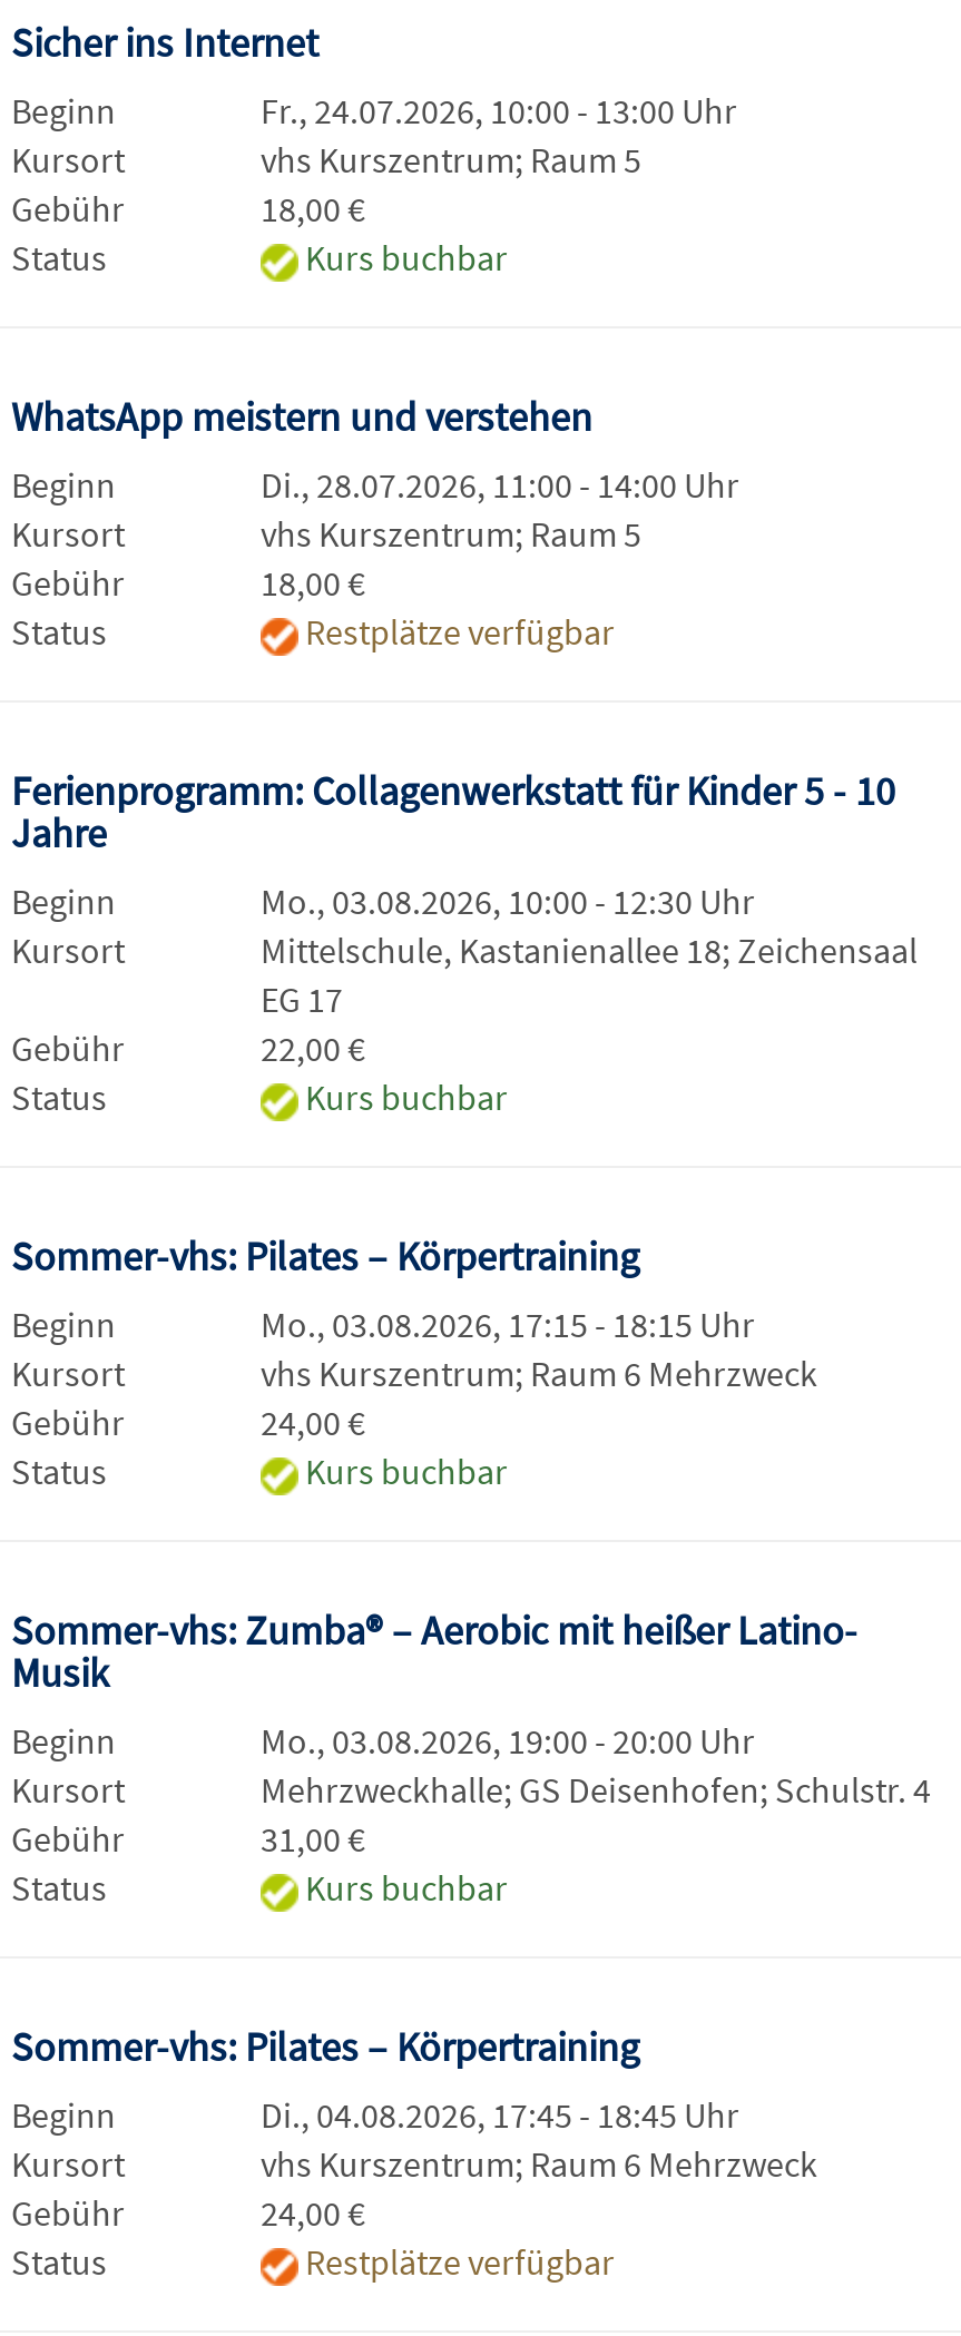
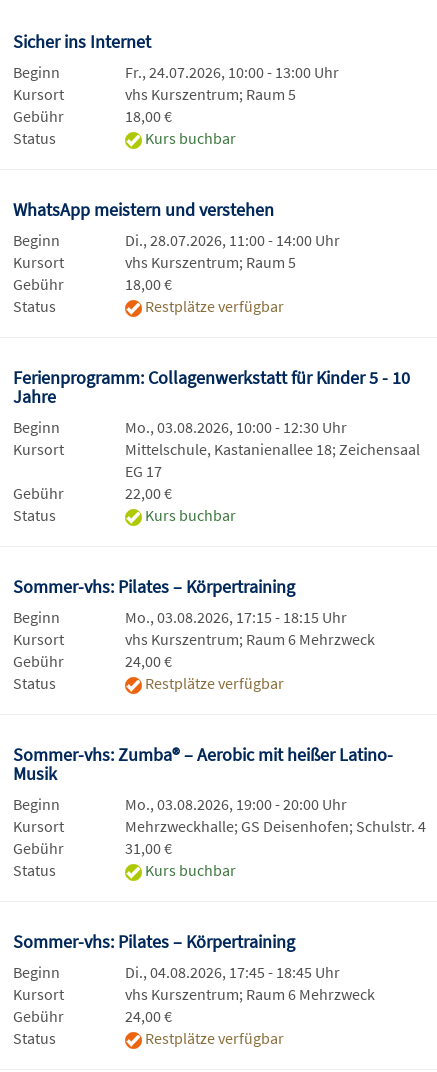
- Kurs buchbar
+ Restplätze verfügbar
